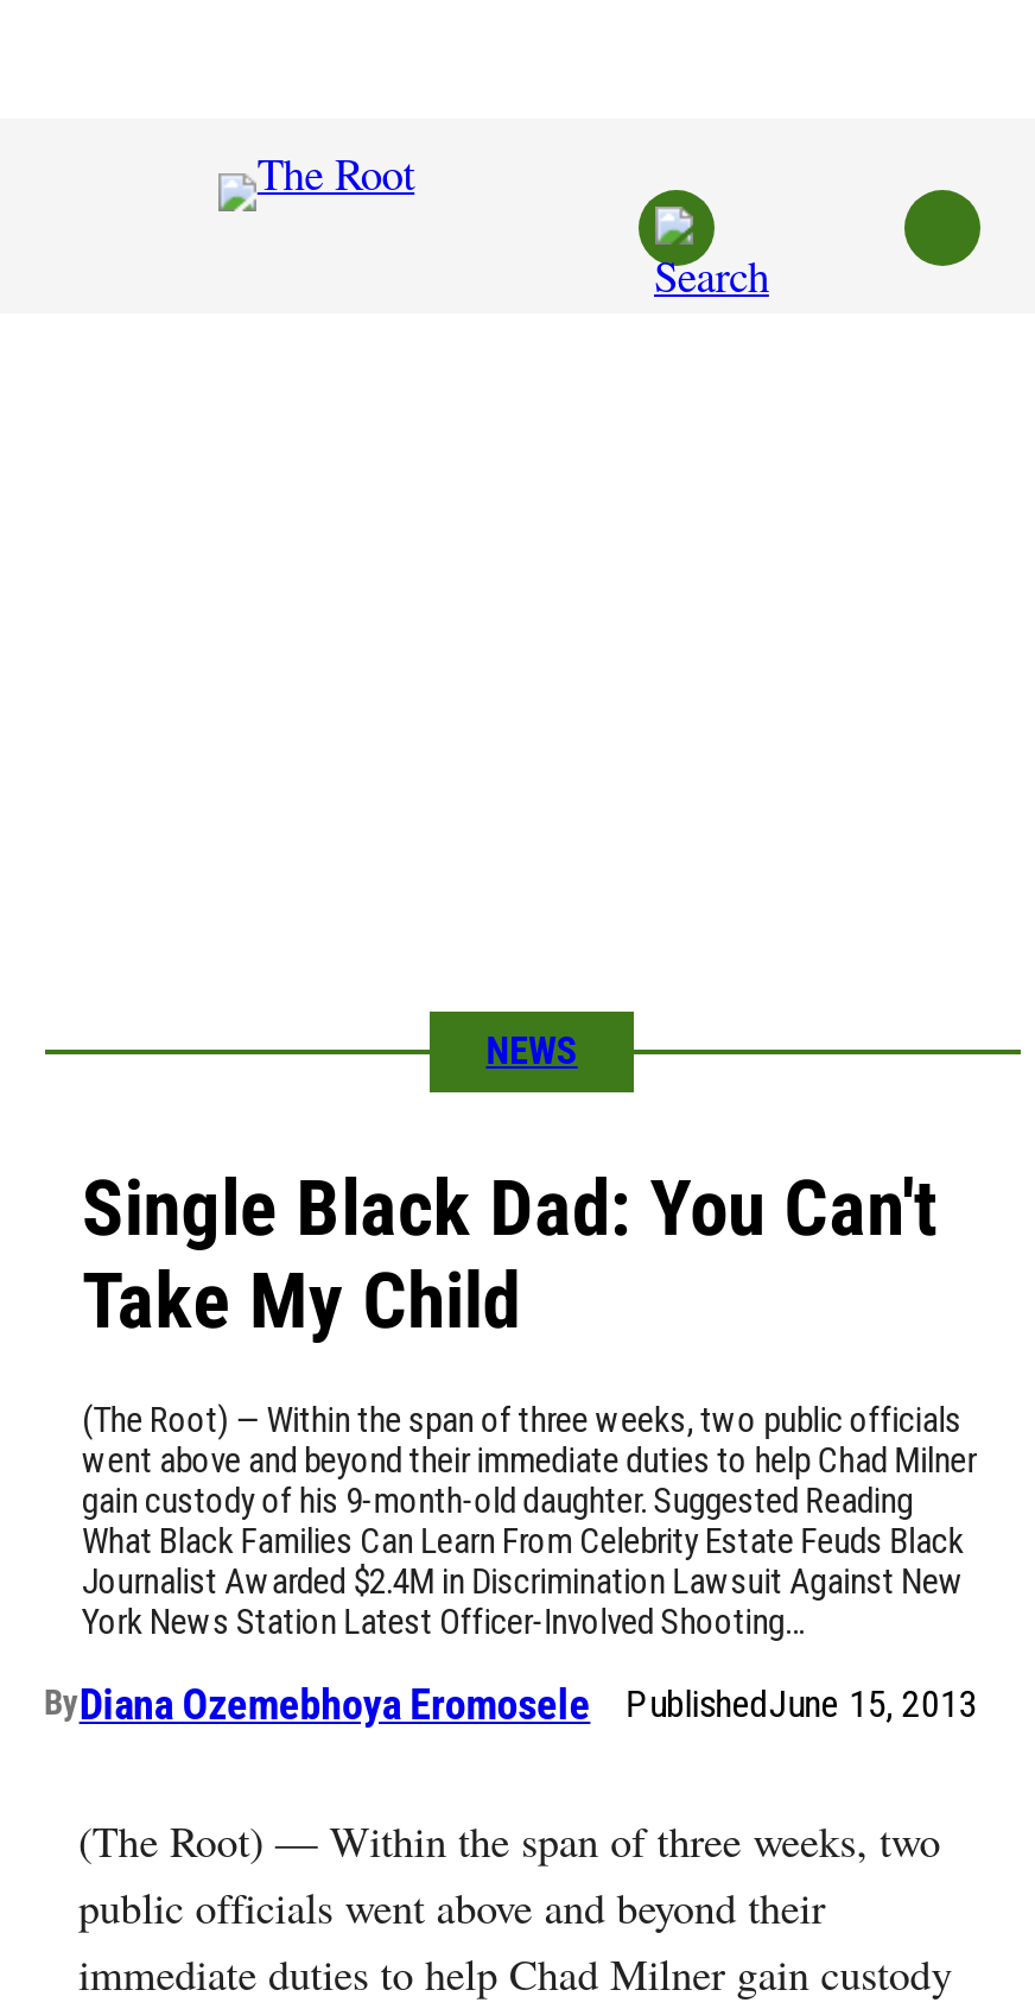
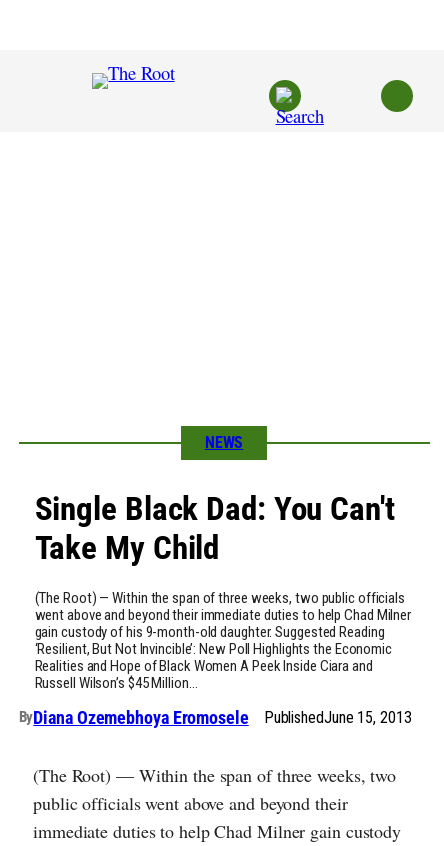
- What Black Families Can Learn From Celebrity Estate Feuds Black
- Journalist Awarded $2.4M in Discrimination Lawsuit Against New
- York News Station Latest Officer-Involved Shooting…
+ ‘Resilient, But Not Invincible’: New Poll Highlights the Economic
+ Realities and Hope of Black Women A Peek Inside Ciara and
+ Russell Wilson’s $45 Million…
